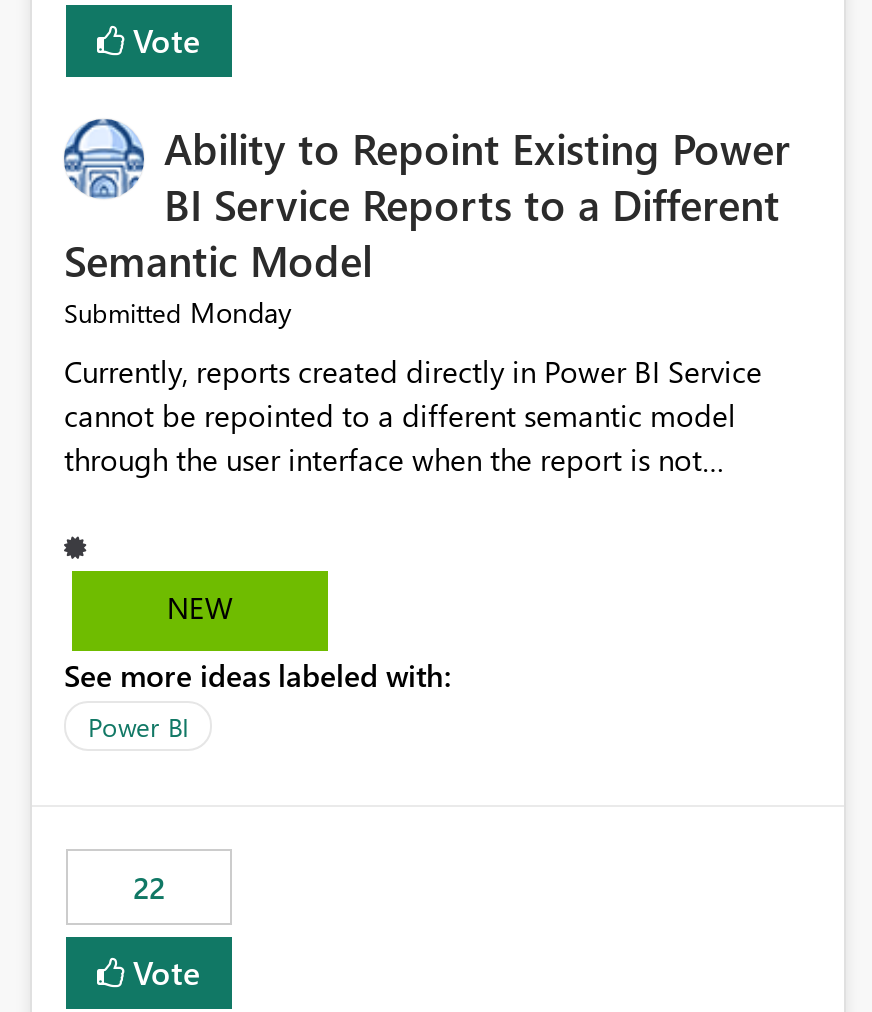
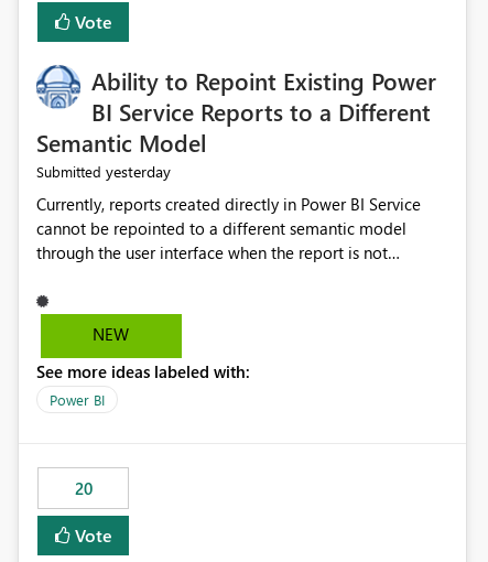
- Submitted Monday
+ Submitted yesterday

- 22
+ 20
